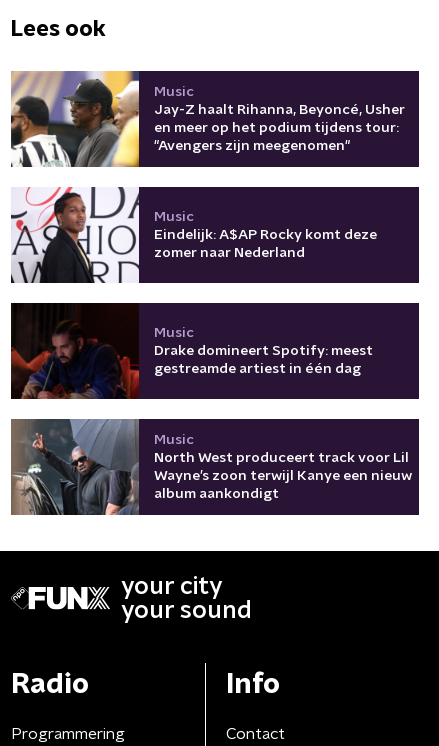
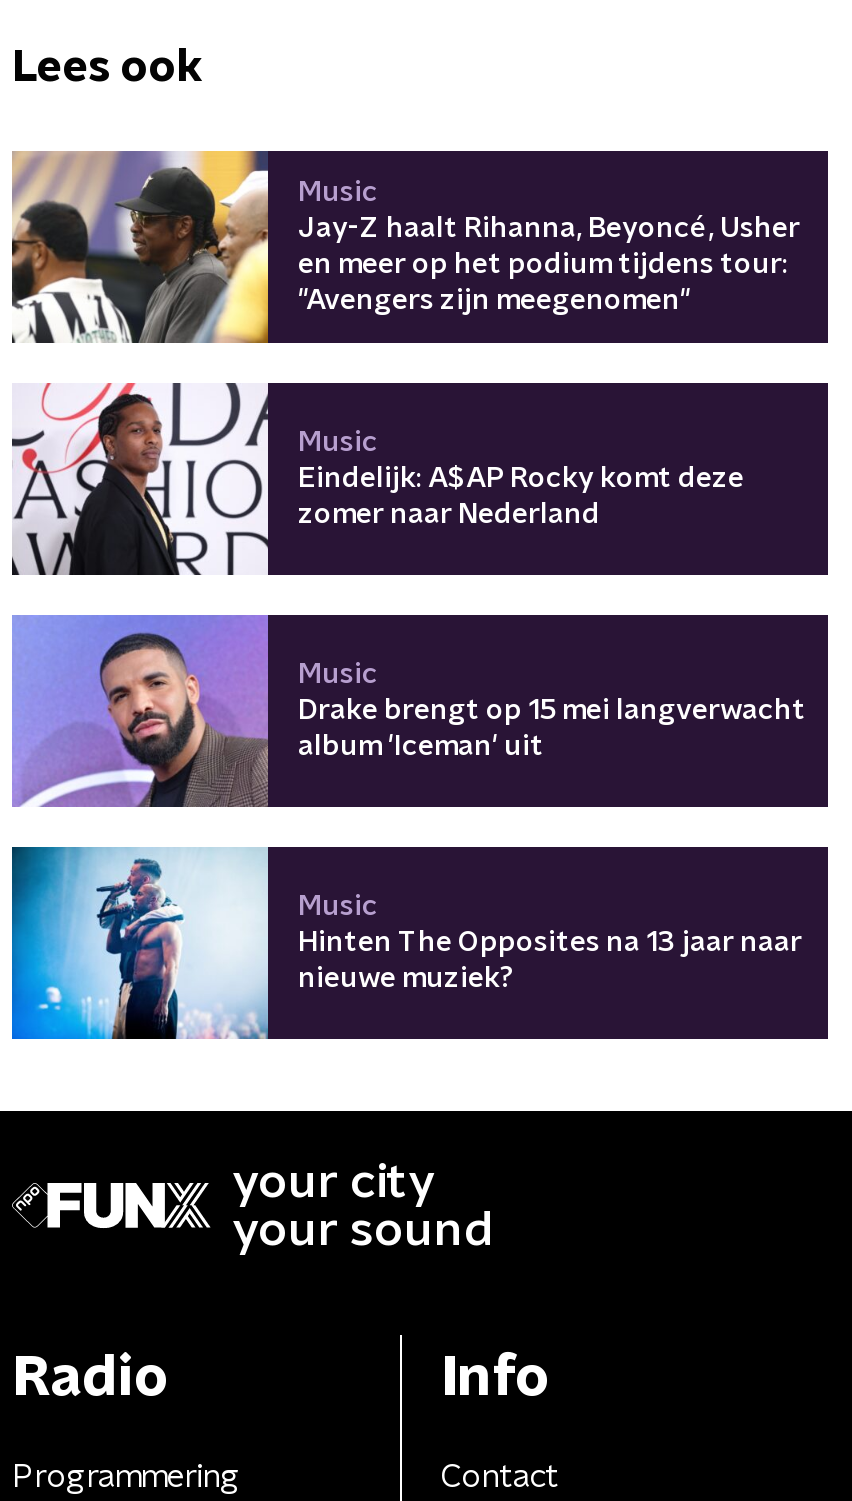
- [image]
- Drake domineert Spotify: meest
- gestreamde artiest in één dag
+ [image]
+ Drake brengt op 15 mei langverwacht
+ album 'Iceman' uit

- [image]
- North West produceert track voor Lil
- Wayne’s zoon terwijl Kanye een nieuw
- album aankondigt
+ [image]
+ Hinten The Opposites na 13 jaar naar
+ nieuwe muziek?
